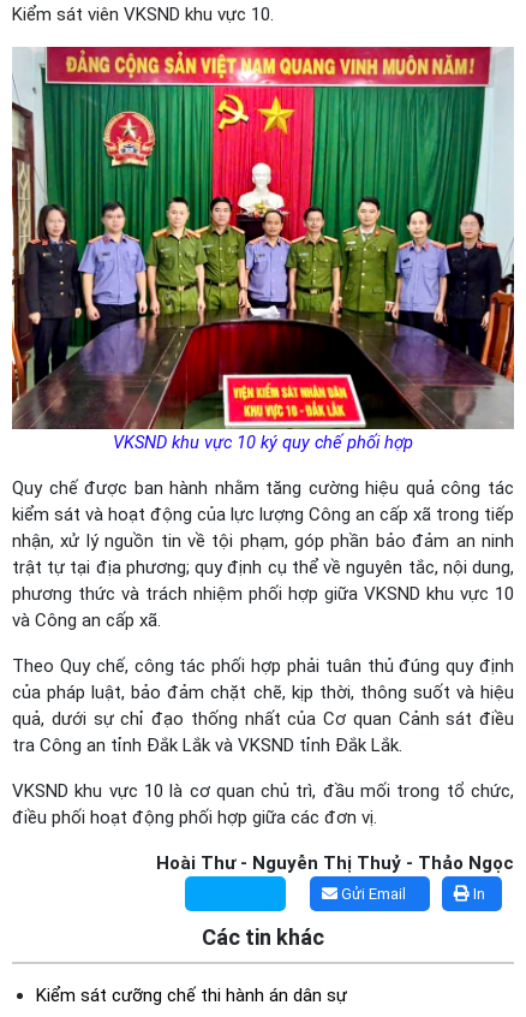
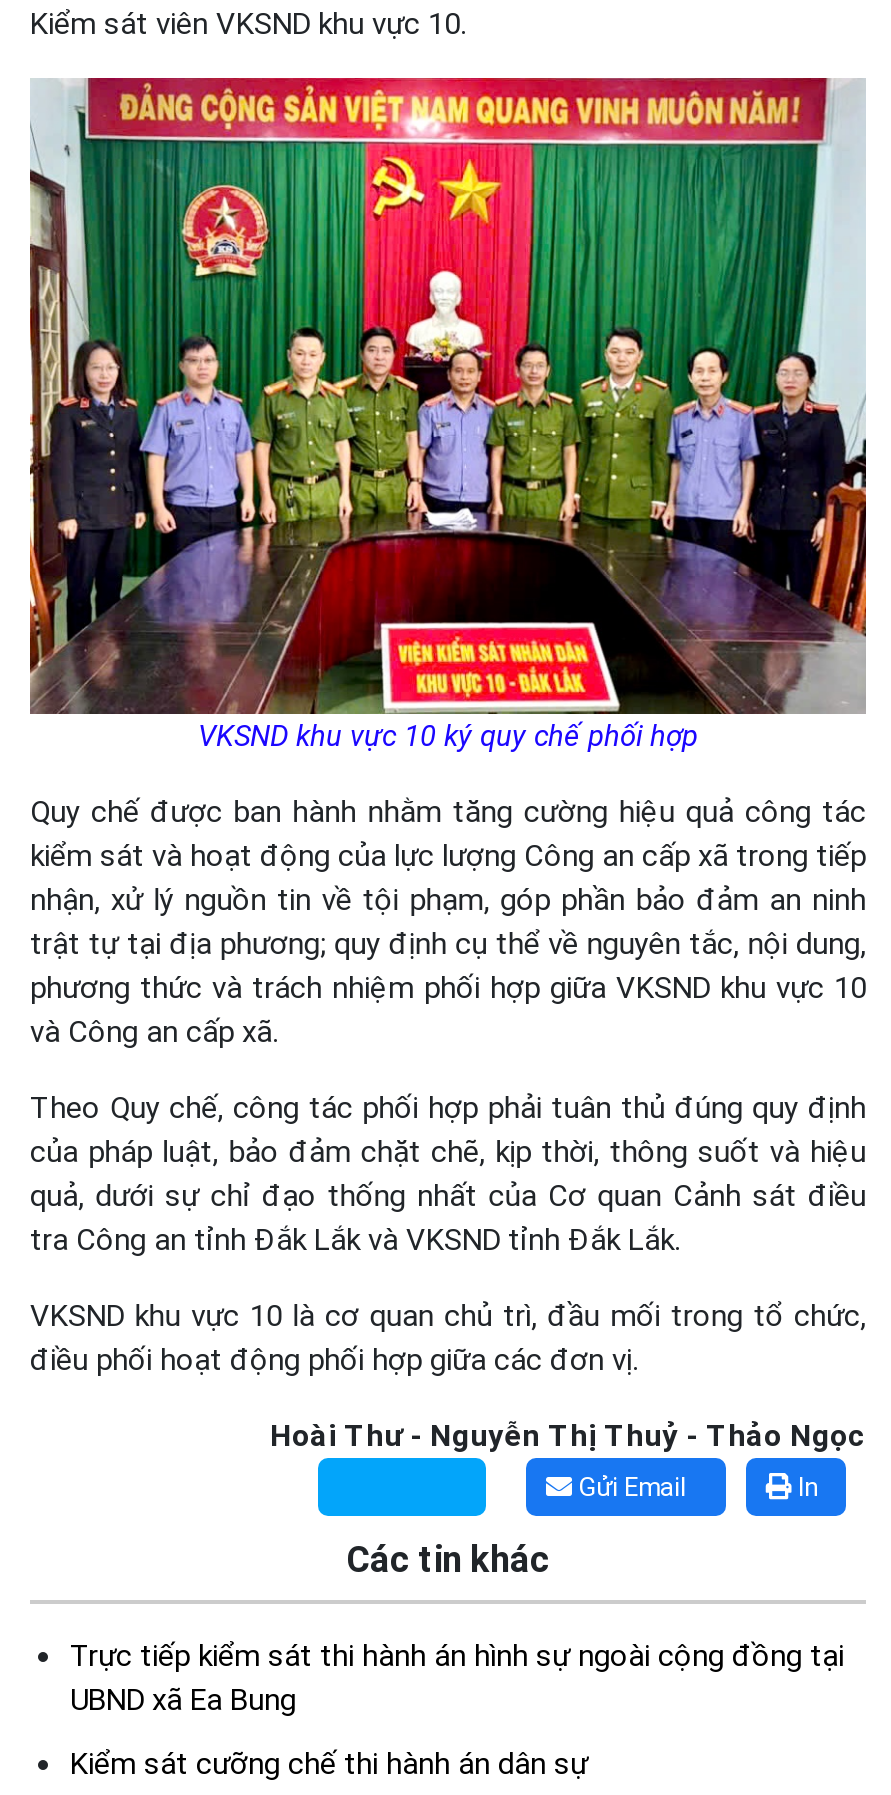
+ Trực tiếp kiểm sát thi hành án hình sự ngoài cộng đồng tại
+ UBND xã Ea Bung
